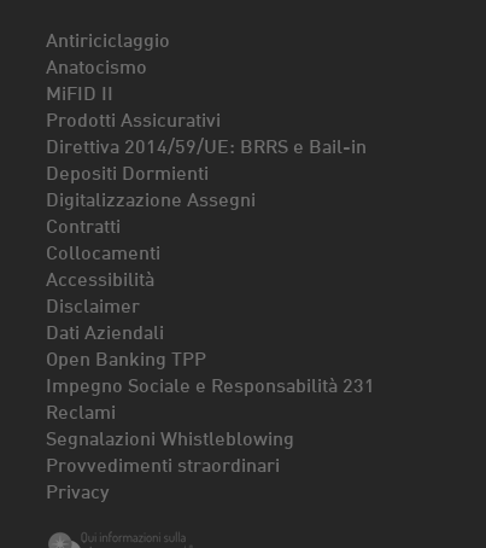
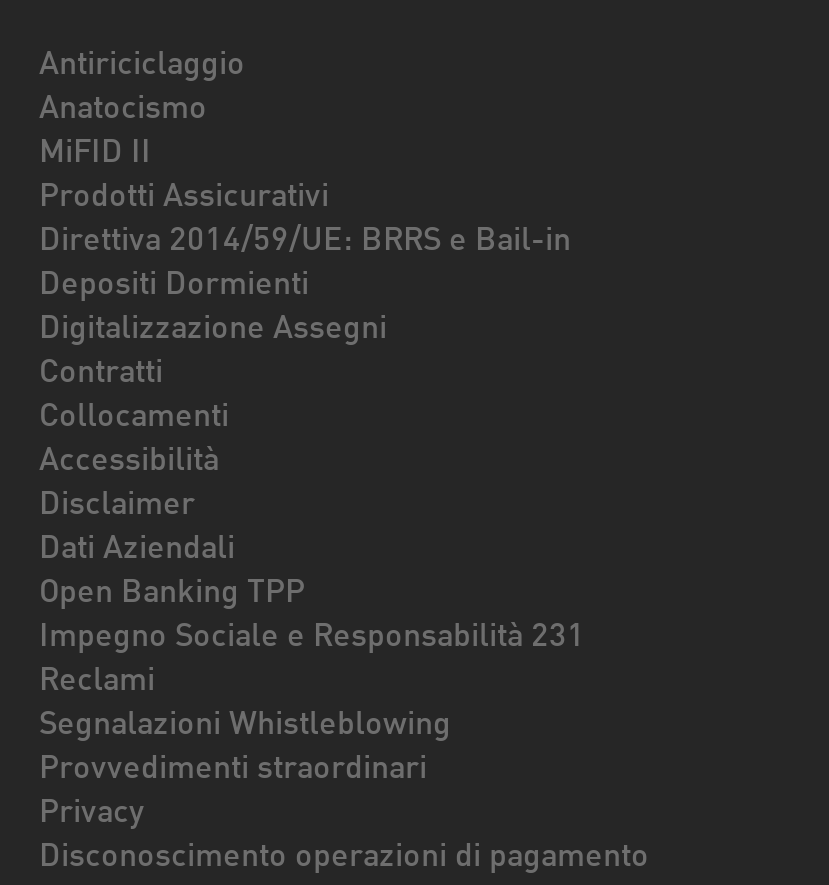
+ Disconoscimento operazioni di pagamento
